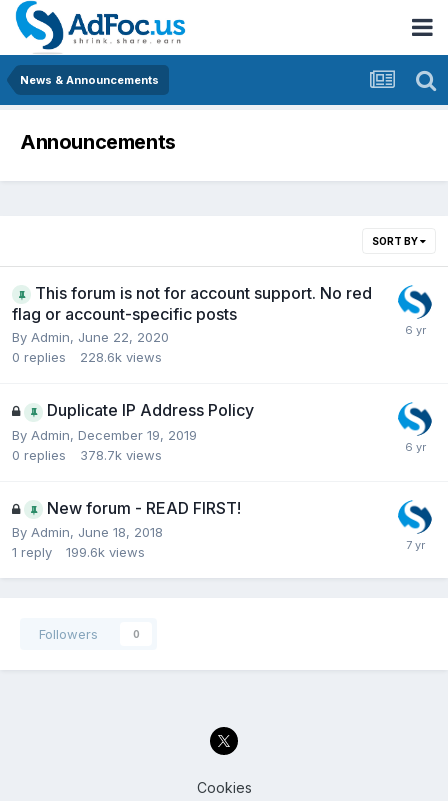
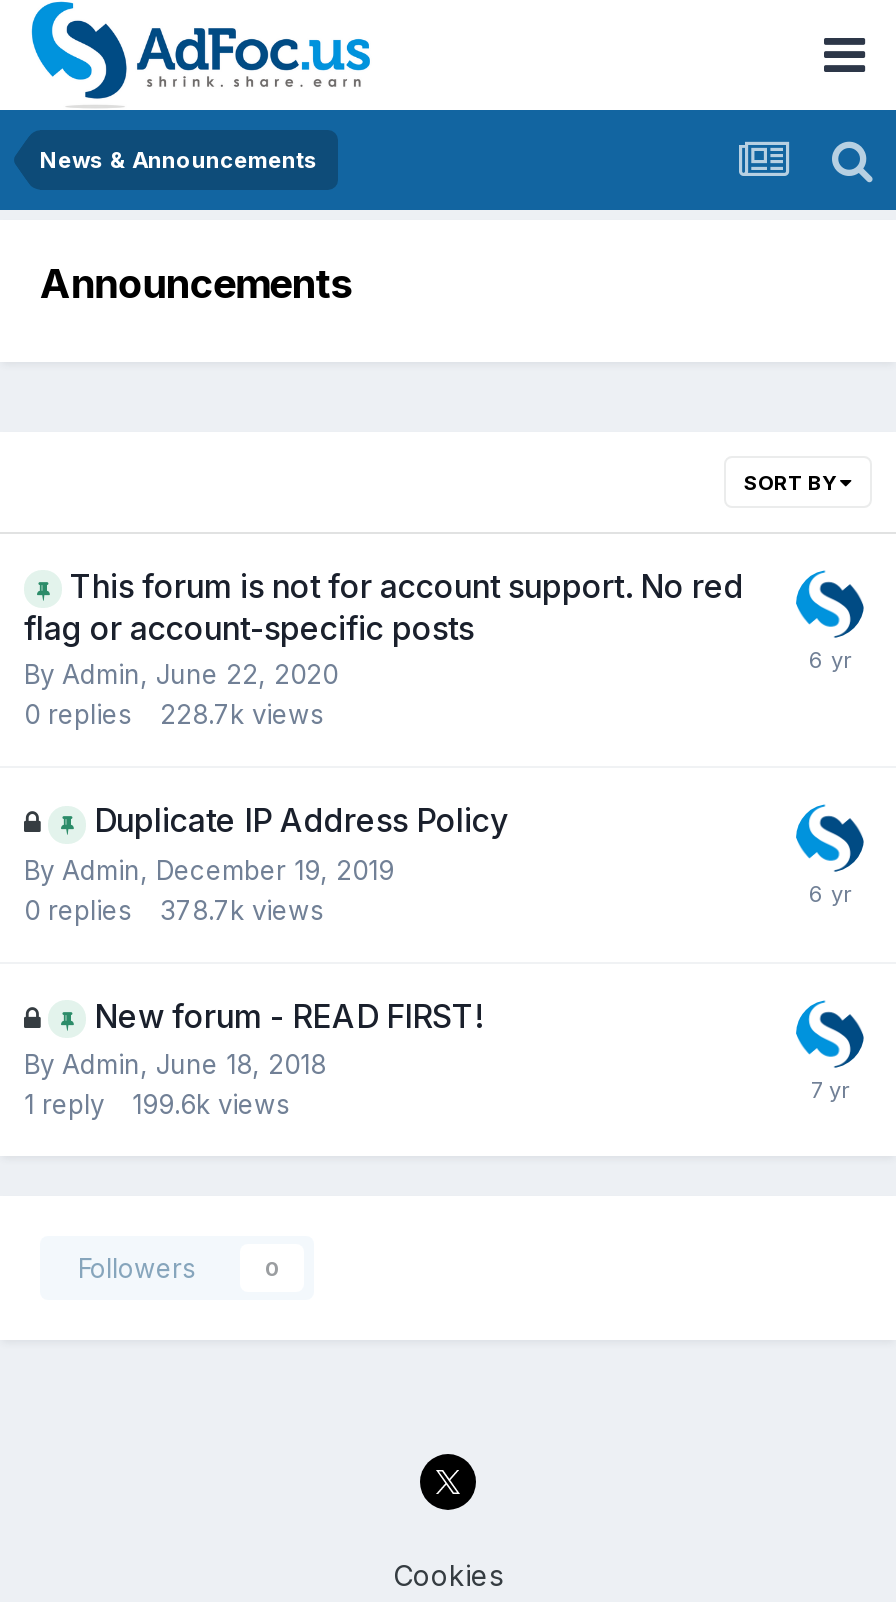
- 0 replies 228.6k views
+ 0 replies 228.7k views
